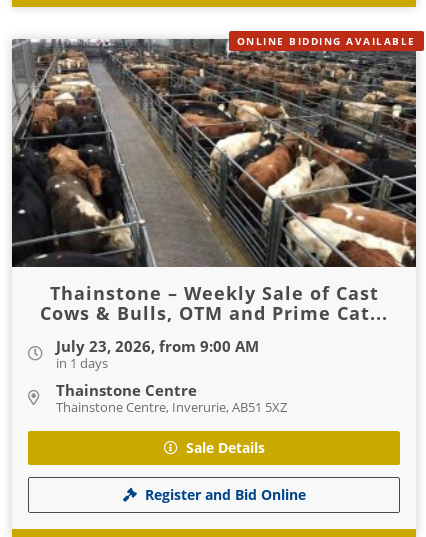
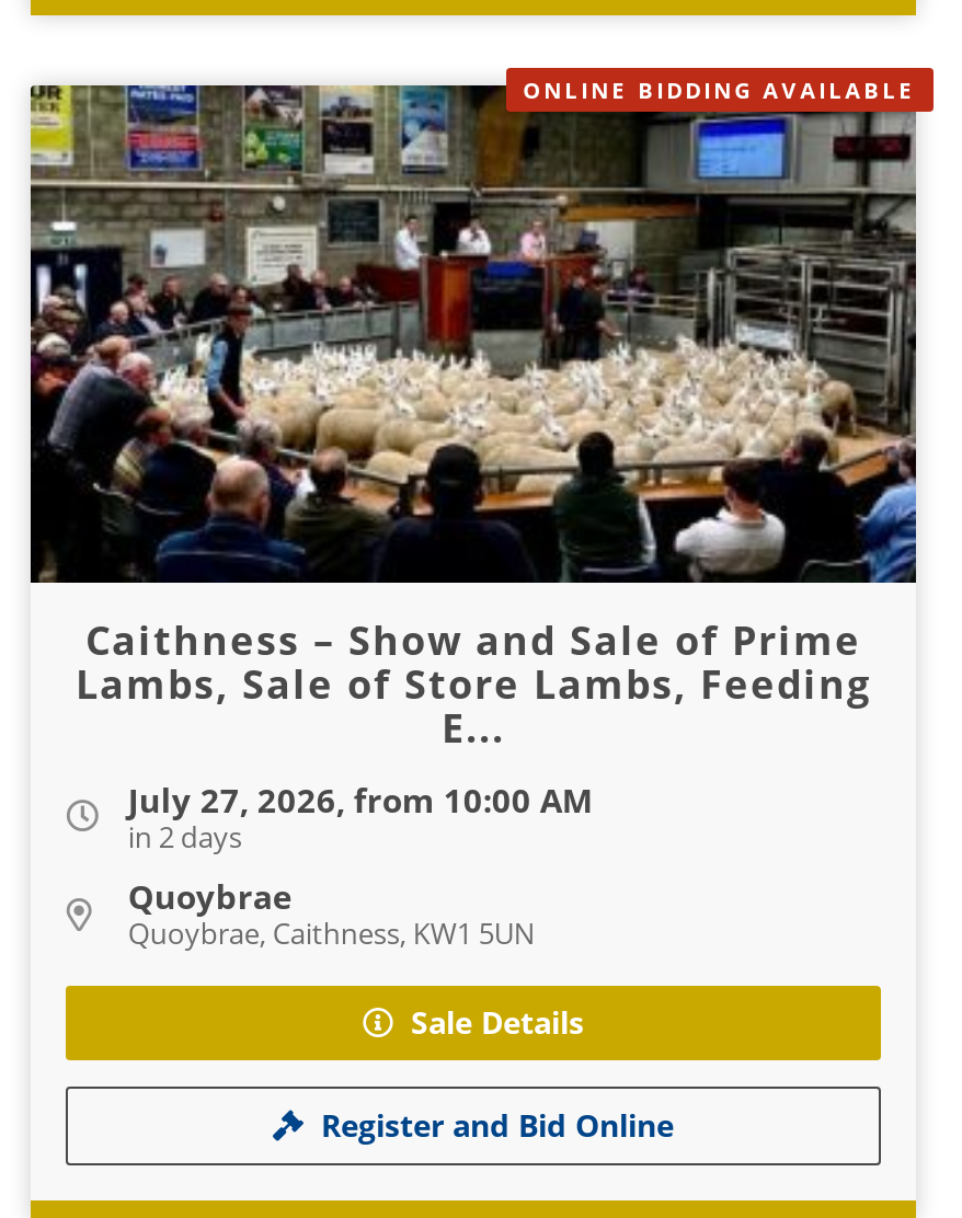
- [image]
- Thainstone – Weekly Sale of Cast
- Cows & Bulls, OTM and Prime Cat...
+ [image]
+ Caithness – Show and Sale of Prime
+ Lambs, Sale of Store Lambs, Feeding
+ E...

- July 23, 2026, from 9:00 AM
- in 1 days
- Thainstone Centre
- Thainstone Centre, Inverurie, AB51 5XZ
+ July 27, 2026, from 10:00 AM
+ in 2 days
+ Quoybrae
+ Quoybrae, Caithness, KW1 5UN
